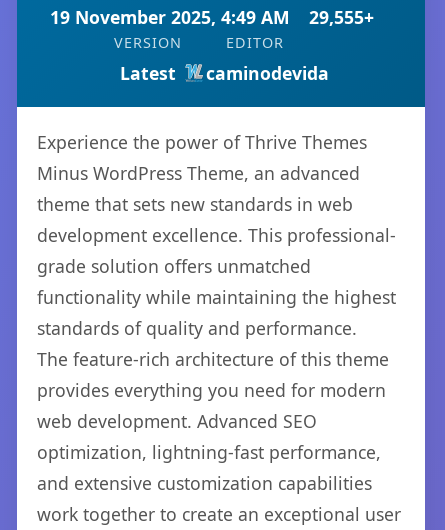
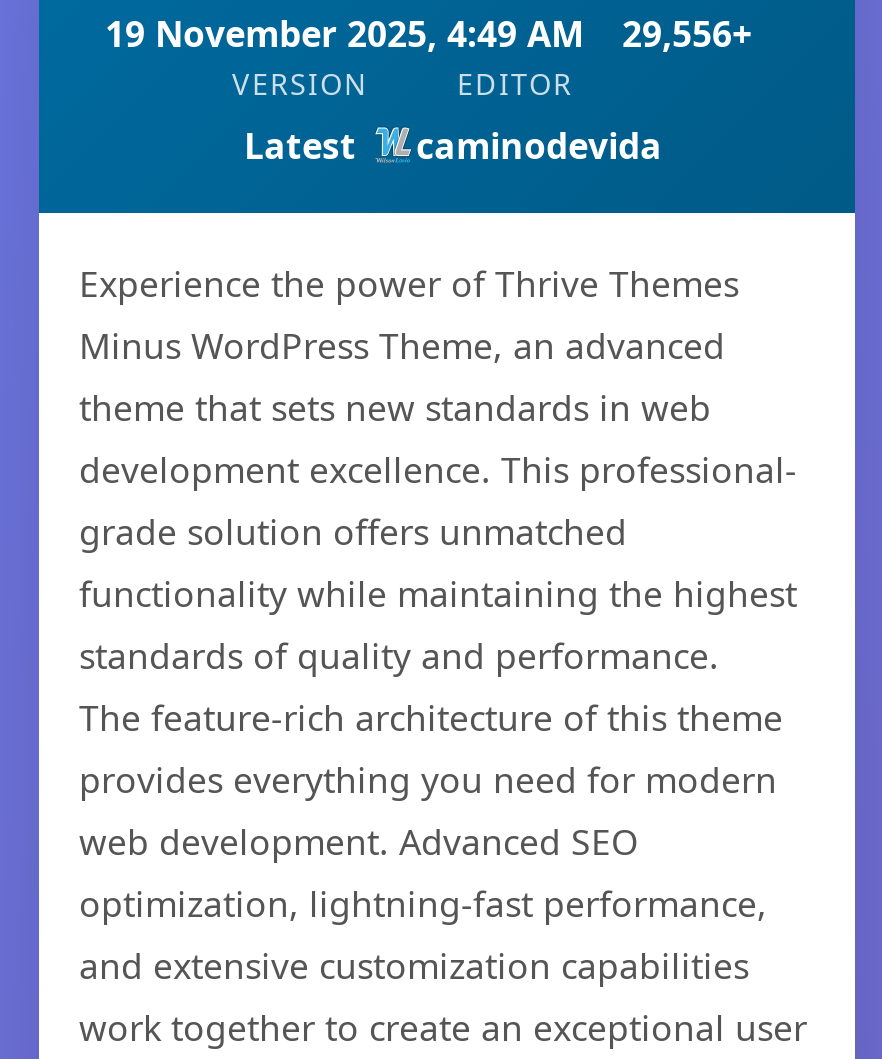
- 19 November 2025, 4:49 AM 29,555+
+ 19 November 2025, 4:49 AM 29,556+
